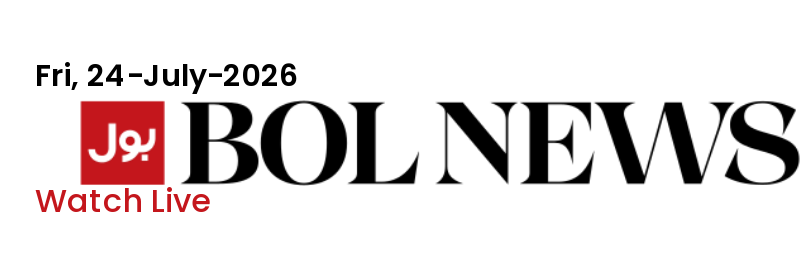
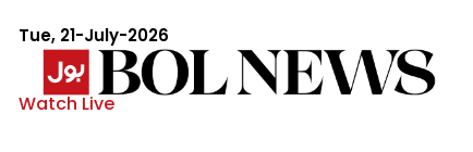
- Fri, 24-July-2026
+ Tue, 21-July-2026
